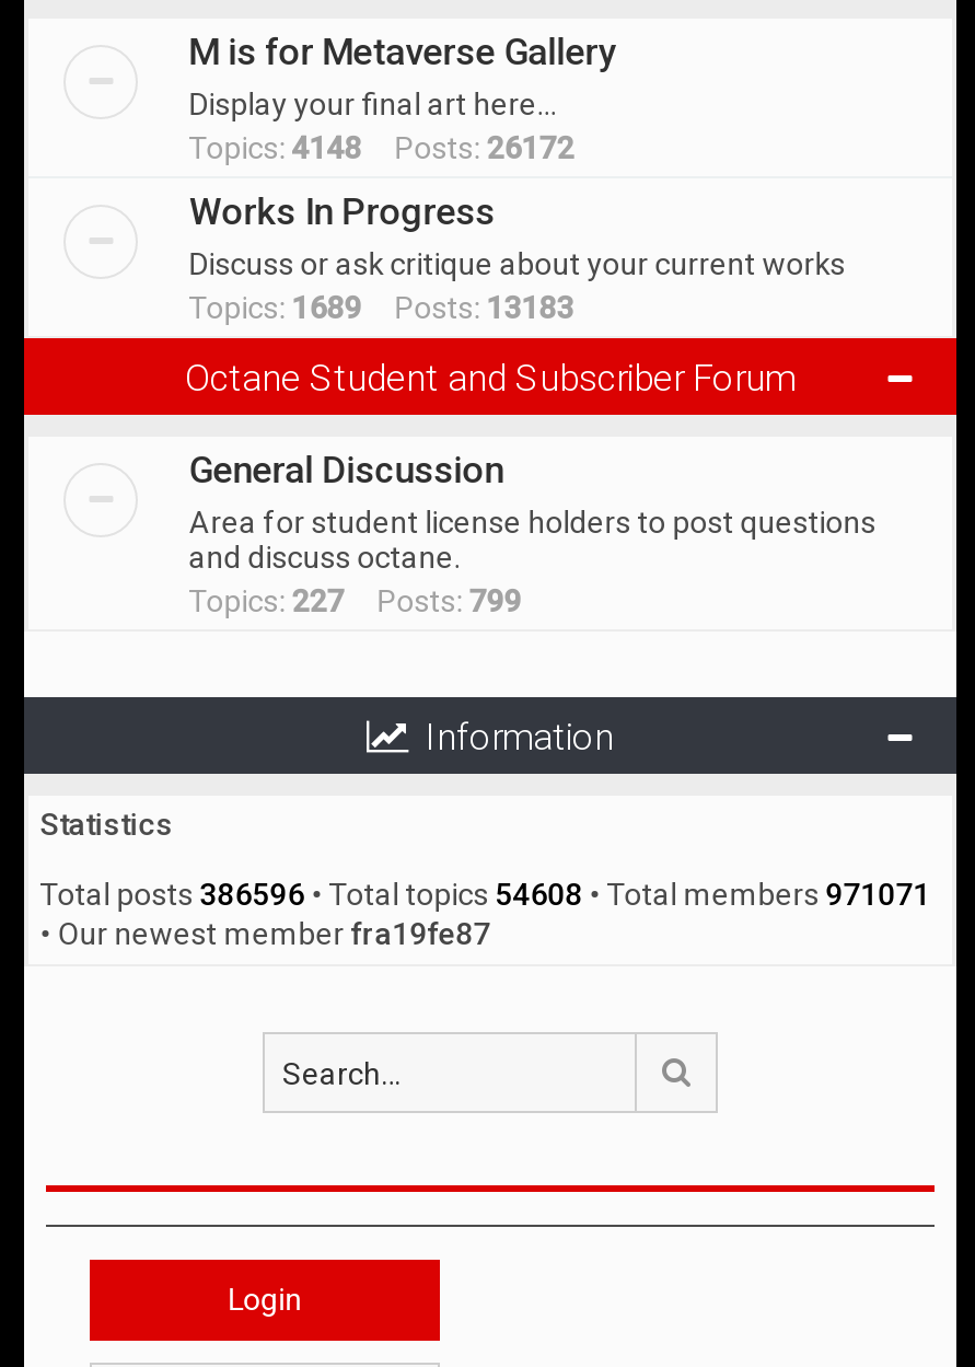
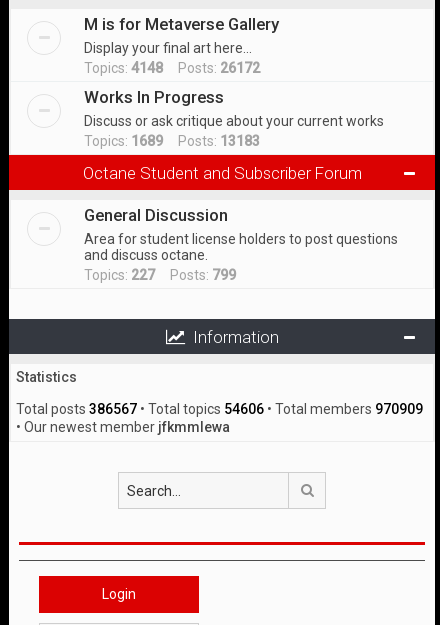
- Total posts 386596 • Total topics 54608 • Total members 971071
+ Total posts 386567 • Total topics 54606 • Total members 970909

- • Our newest member fra19fe87
+ • Our newest member jfkmmlewa
